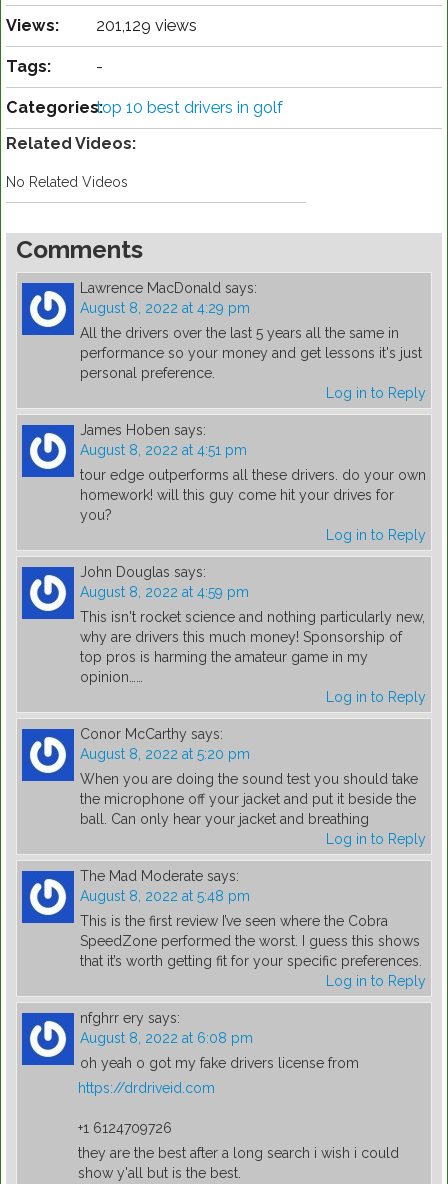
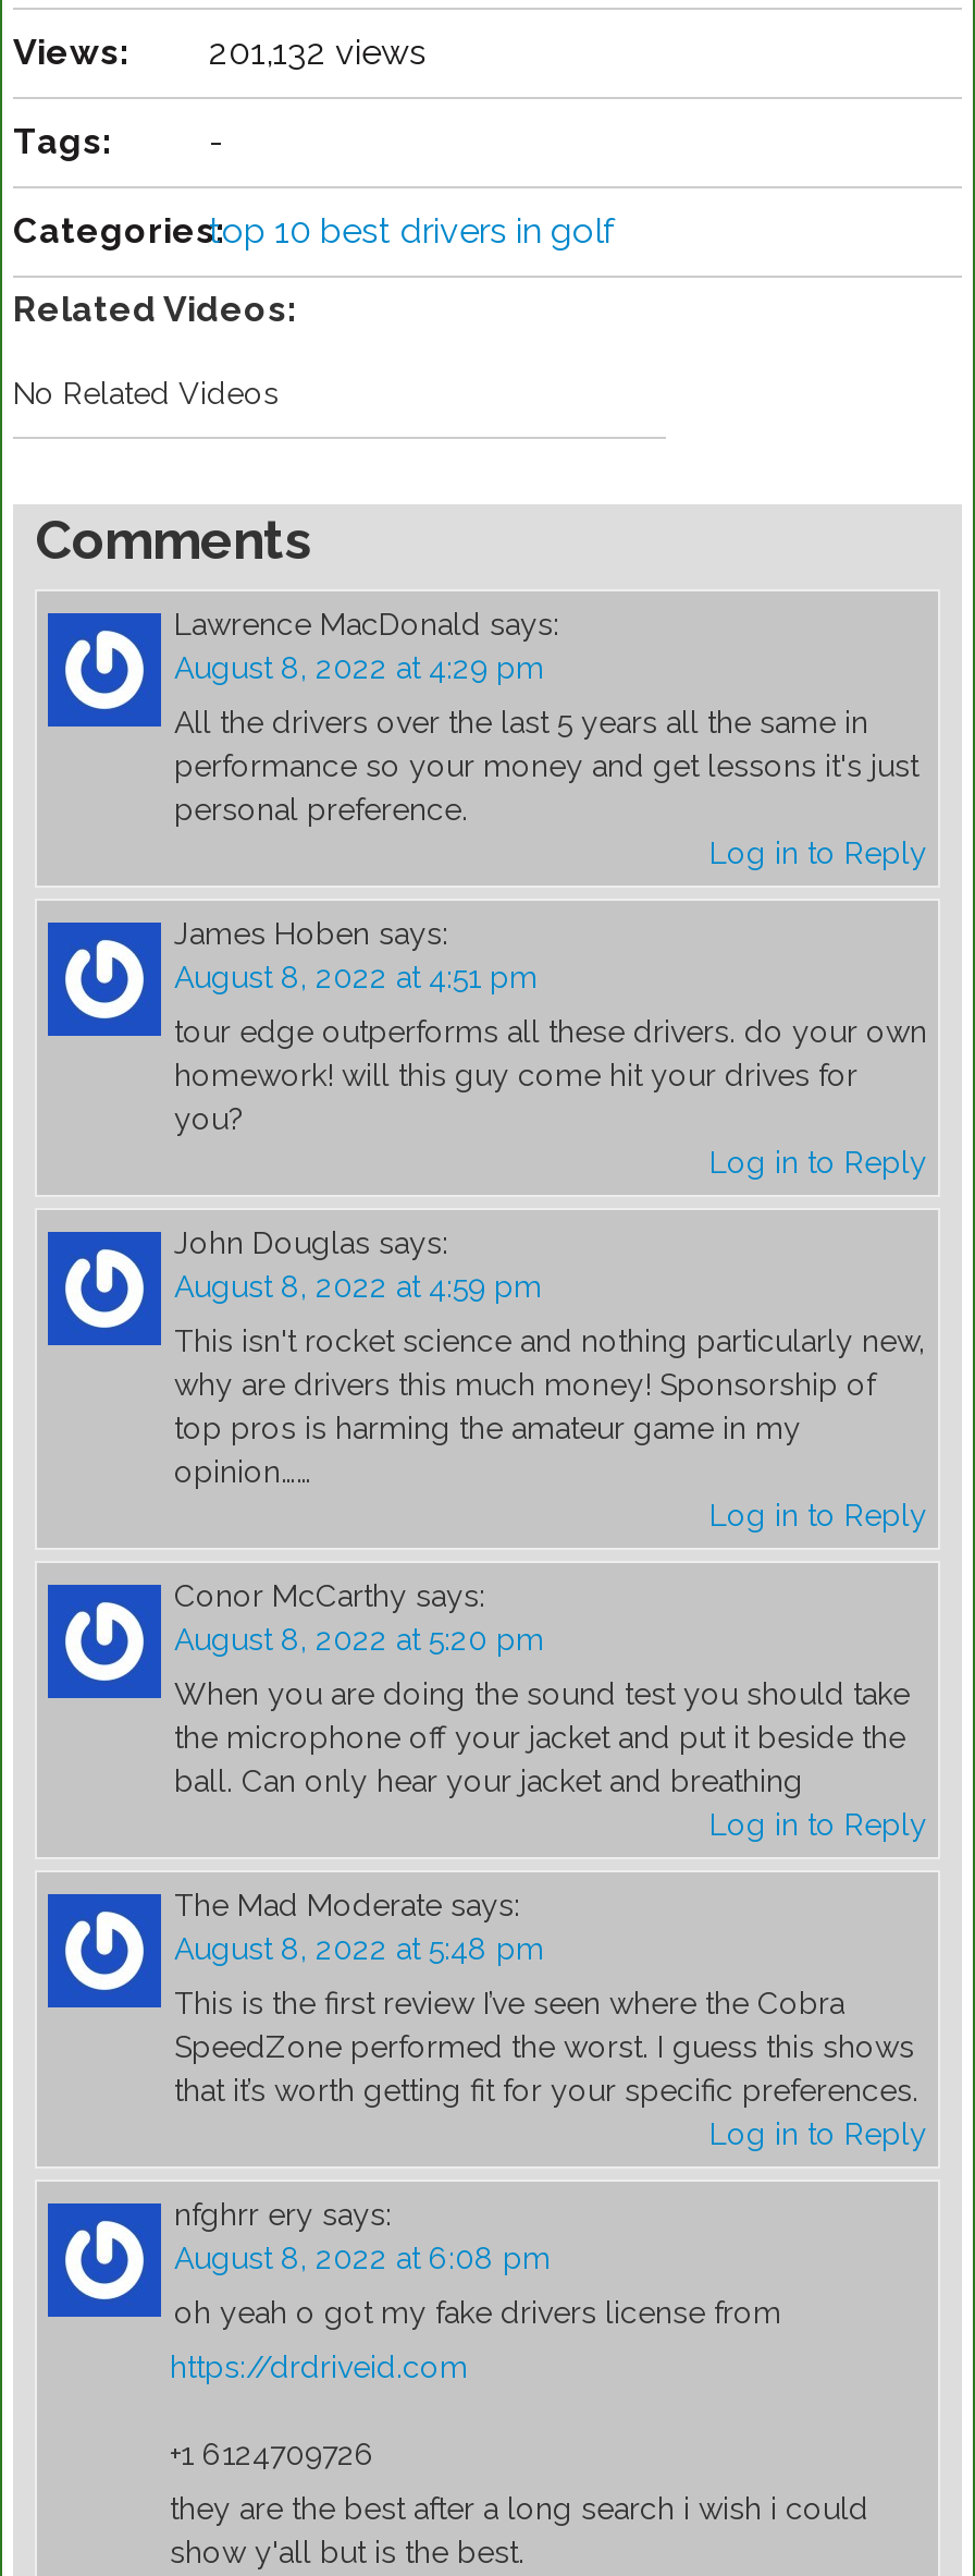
- Views: 201,129 views
+ Views: 201,132 views
